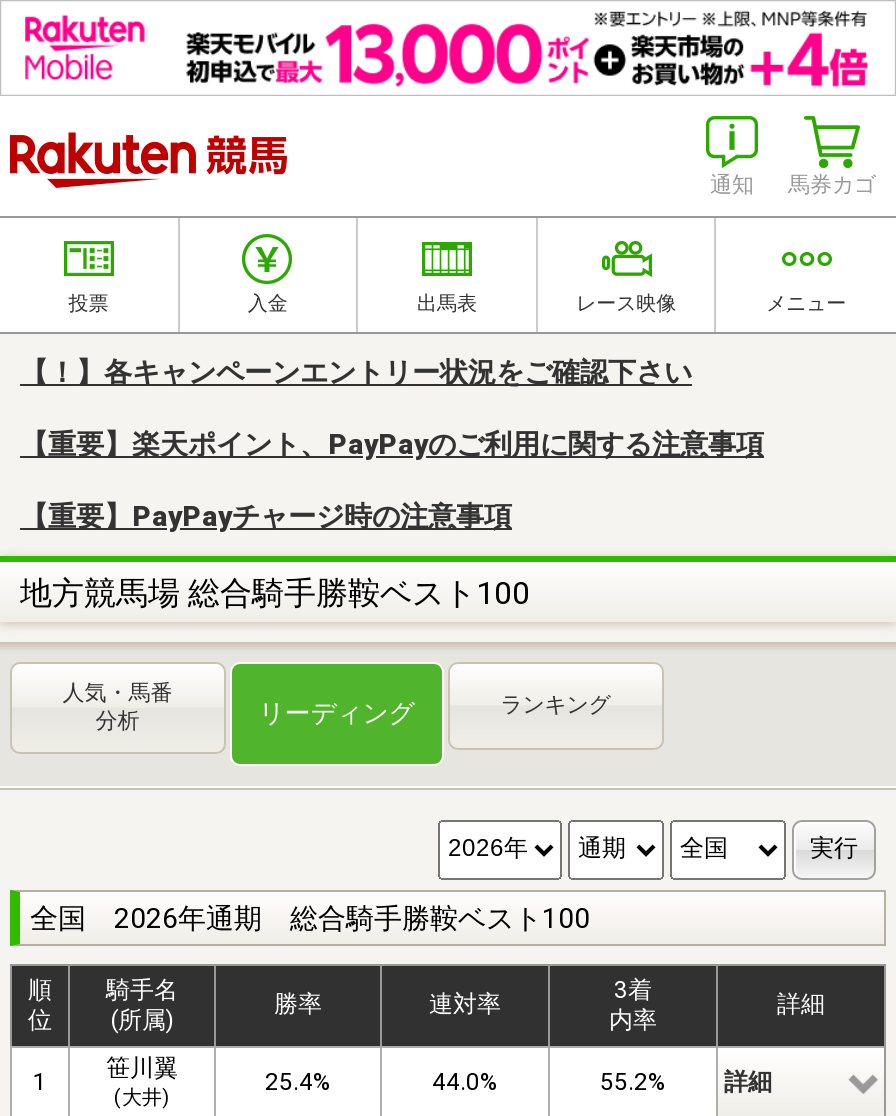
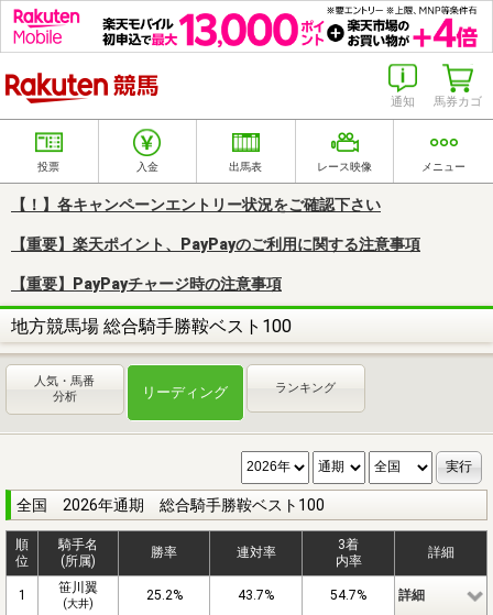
- 25.4%
+ 25.2%

- 44.0%
+ 43.7%

- 55.2%
+ 54.7%
